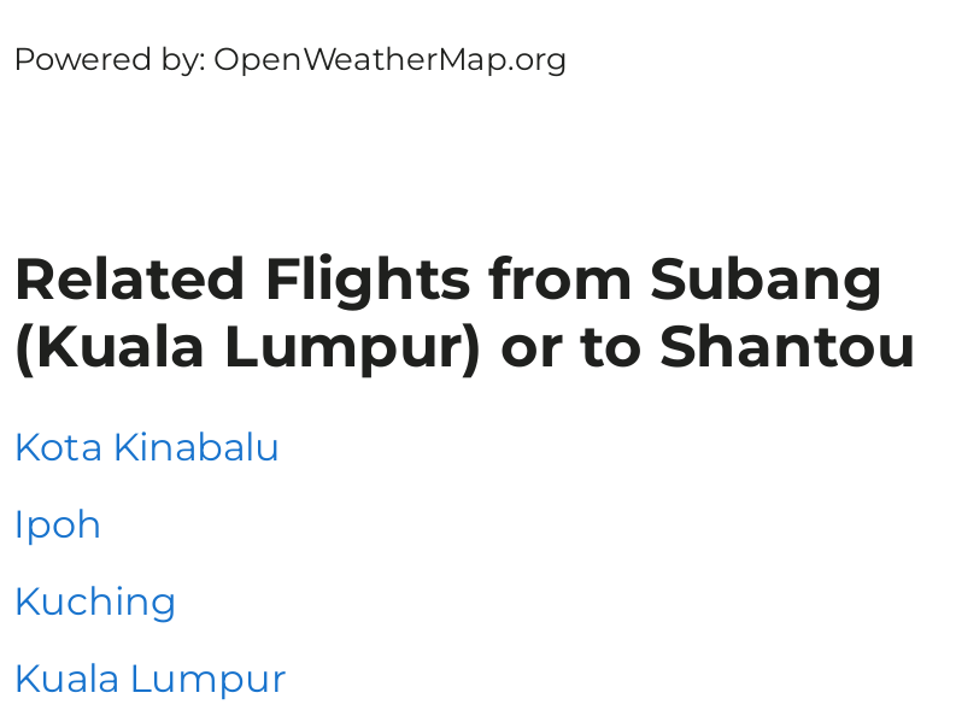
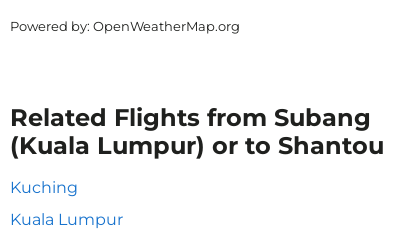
- Kota Kinabalu
- Ipoh
